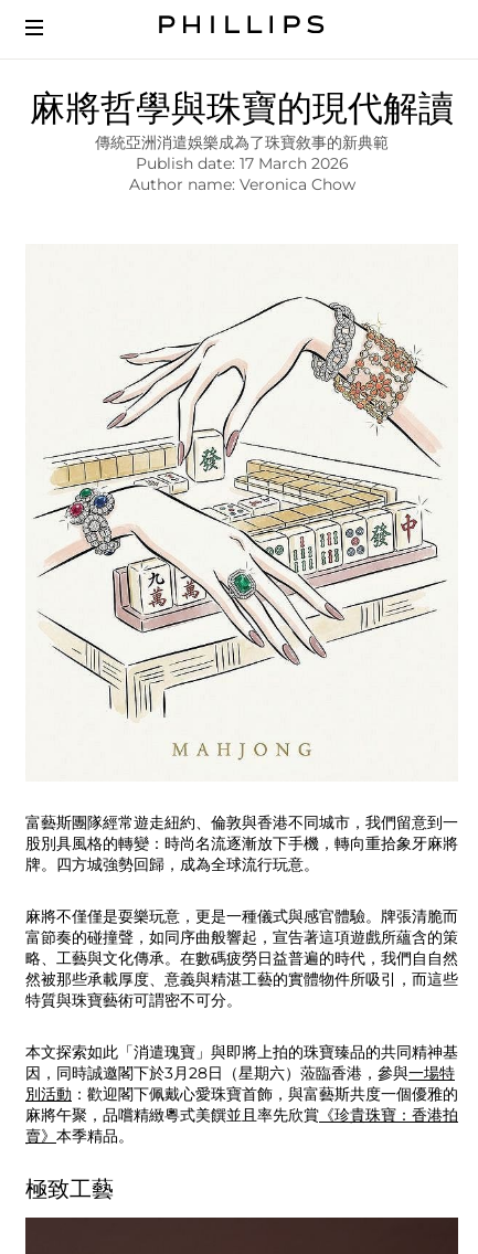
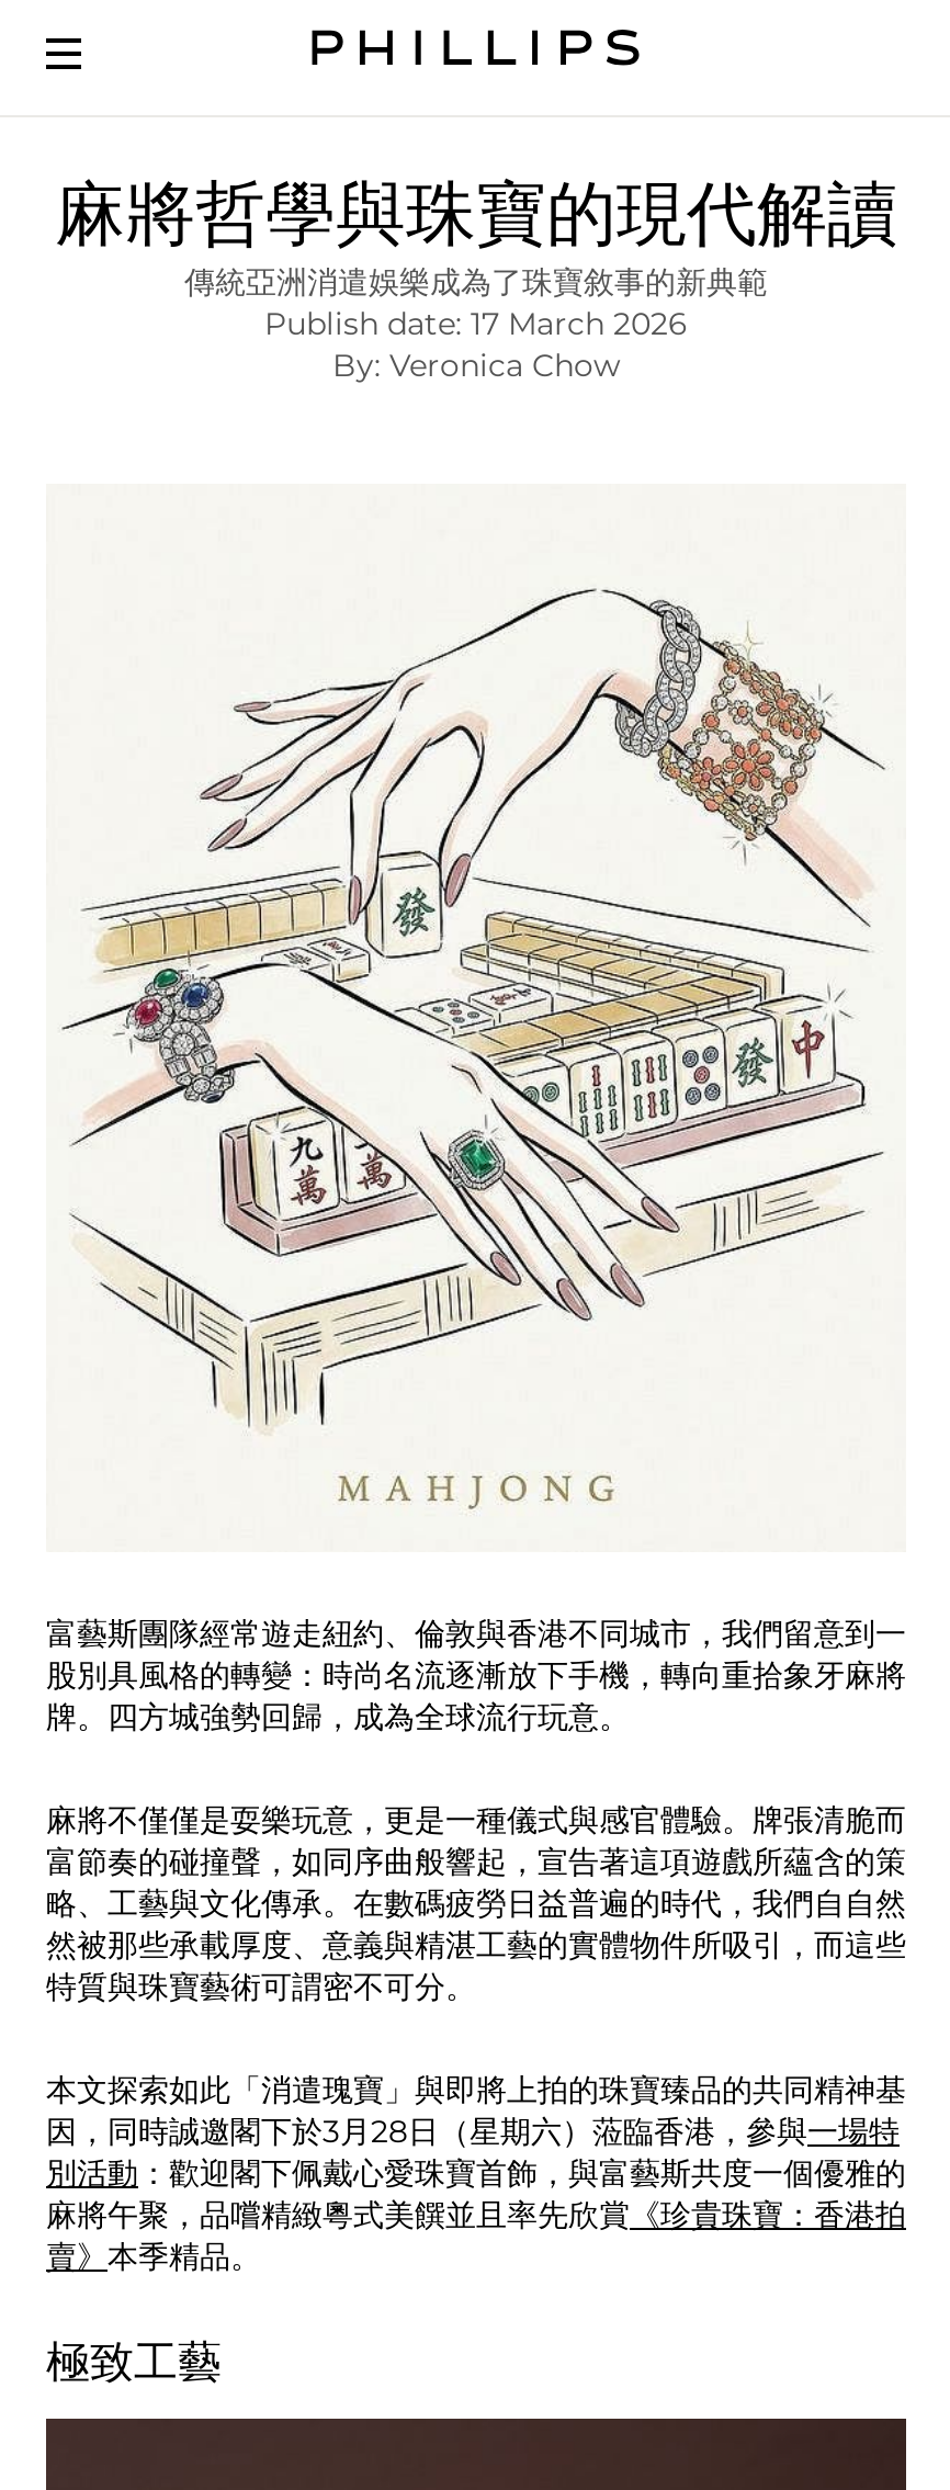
- Author name: Veronica Chow
+ By: Veronica Chow
